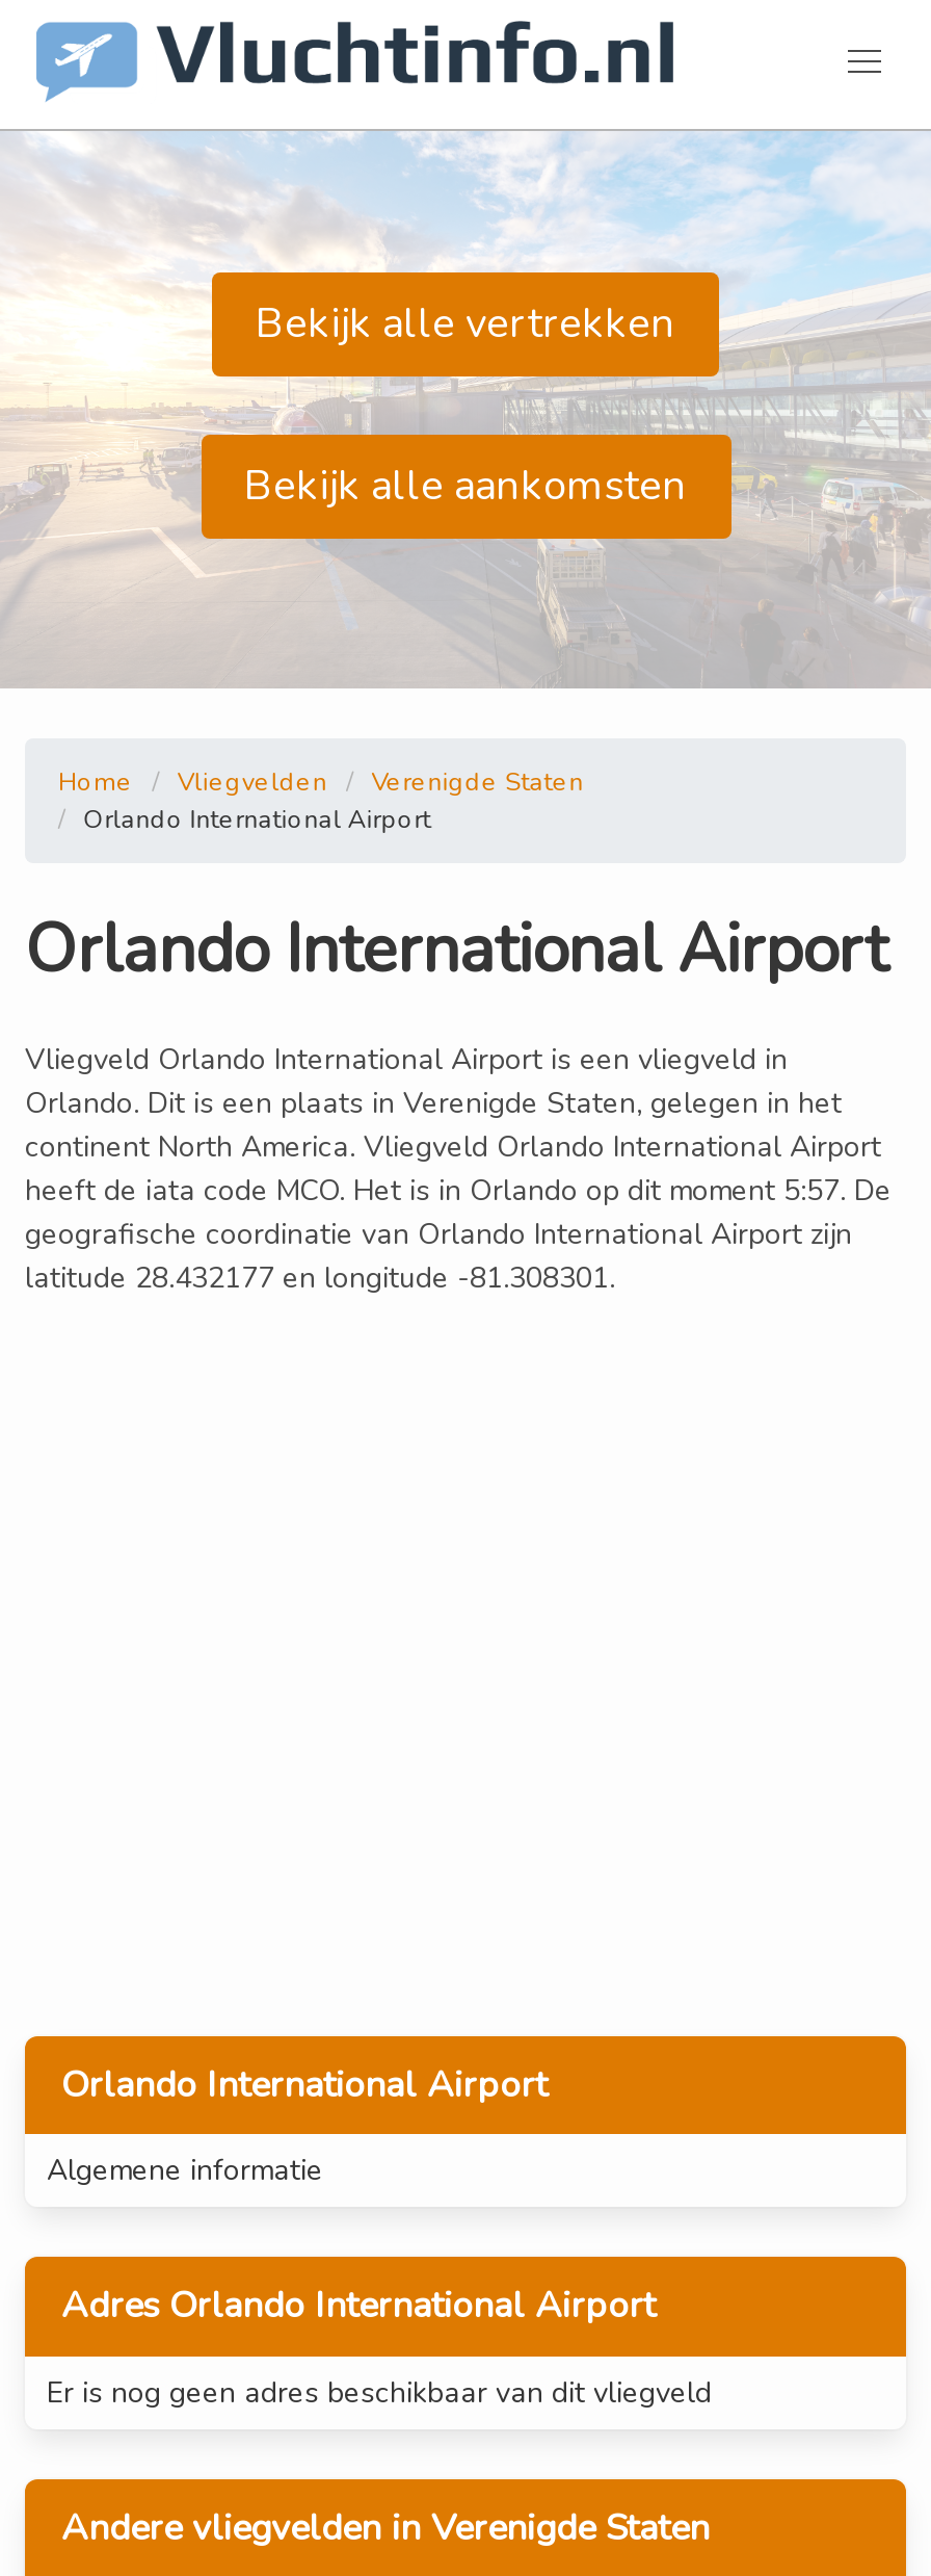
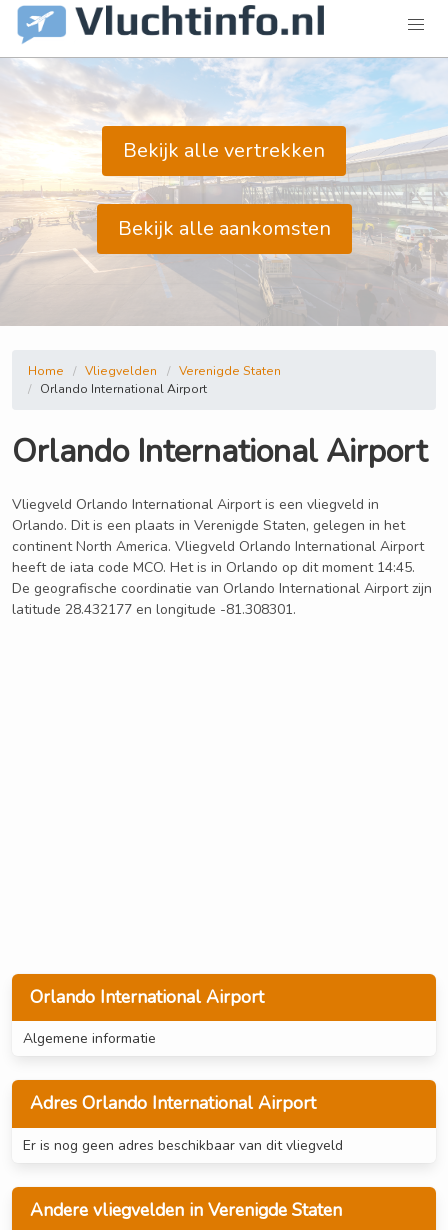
- heeft de iata code MCO. Het is in Orlando op dit moment 5:57. De
- geografische coordinatie van Orlando International Airport zijn
+ heeft de iata code MCO. Het is in Orlando op dit moment 14:45.
+ De geografische coordinatie van Orlando International Airport zijn
